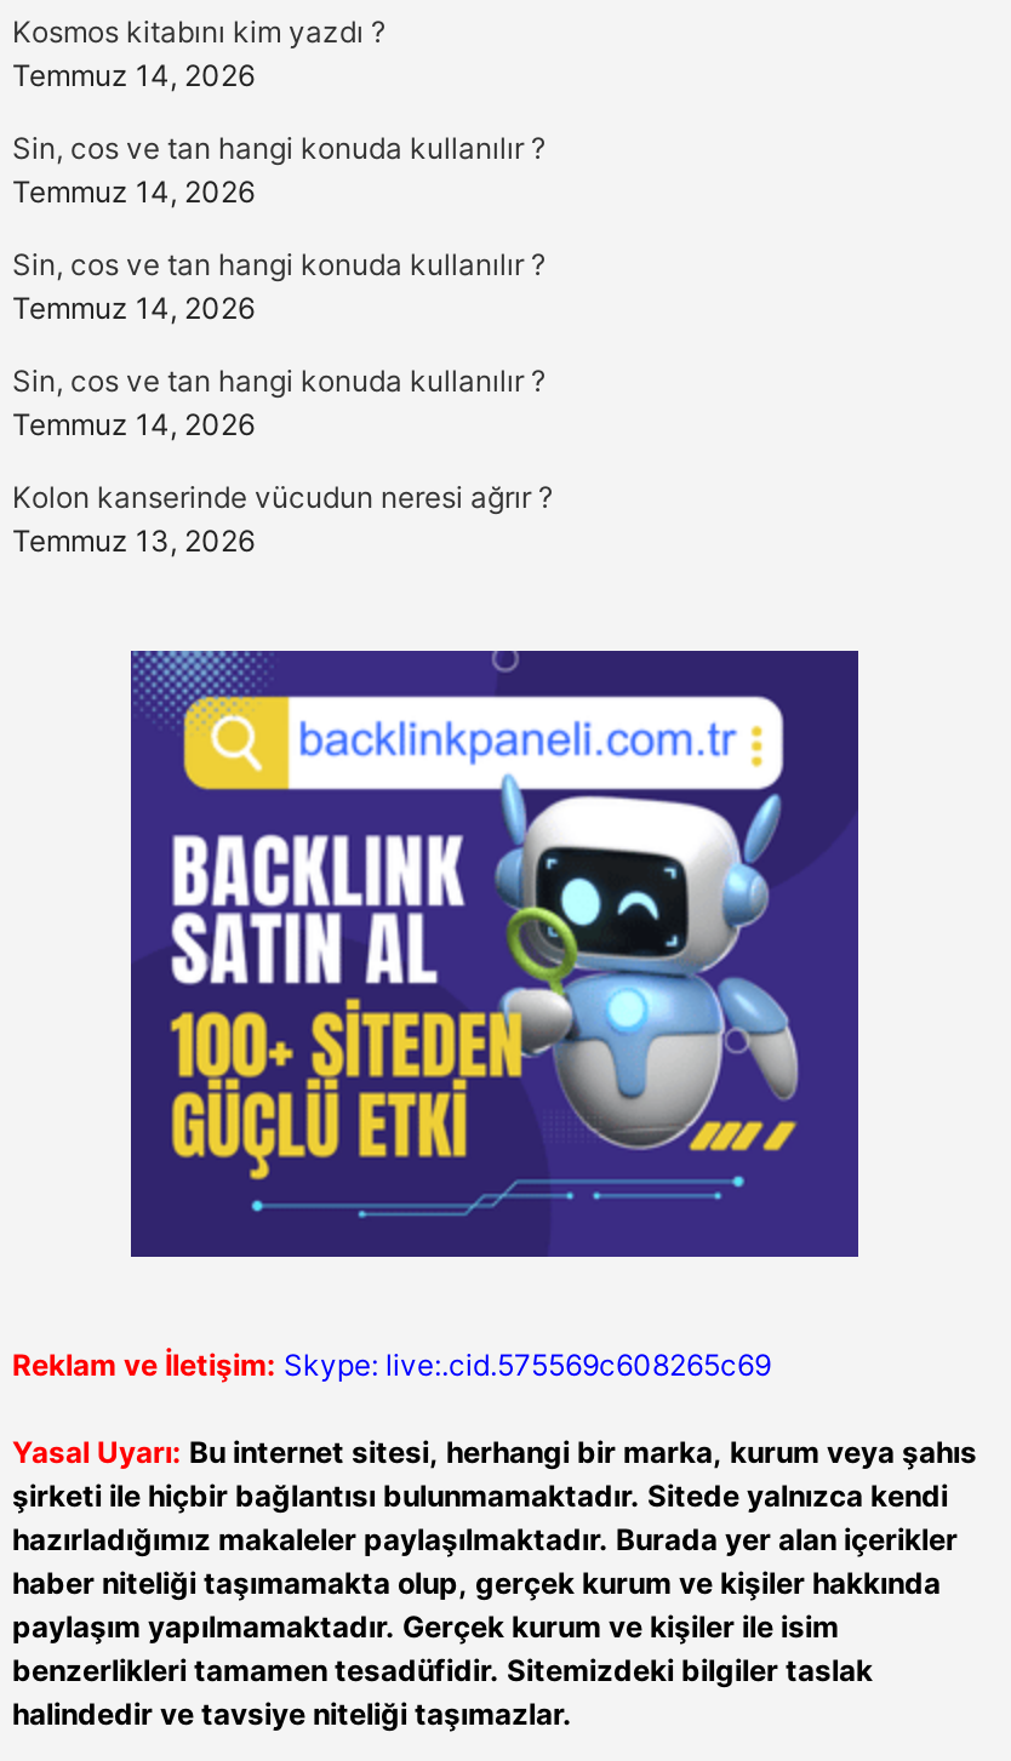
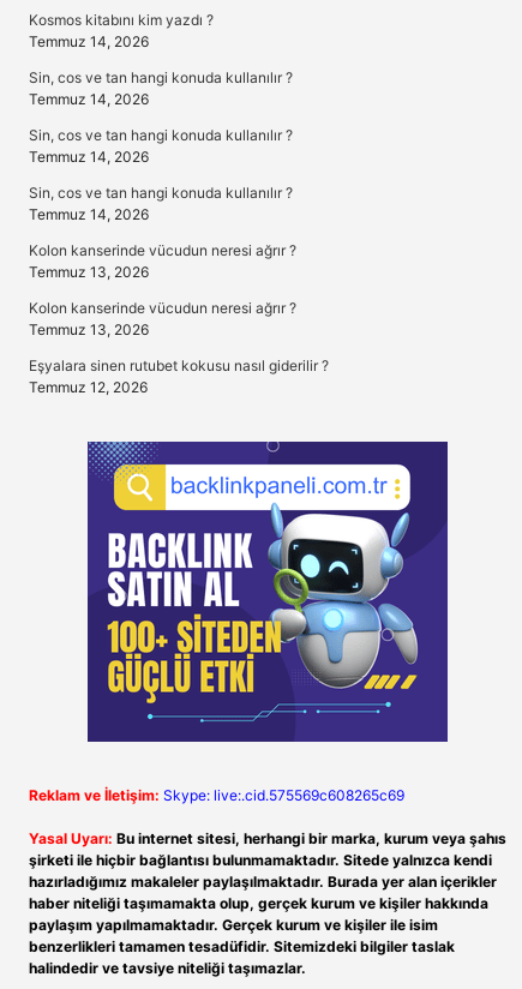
+ Kolon kanserinde vücudun neresi ağrır ?
+ Temmuz 13, 2026
+ Eşyalara sinen rutubet kokusu nasıl giderilir ?
+ Temmuz 12, 2026
